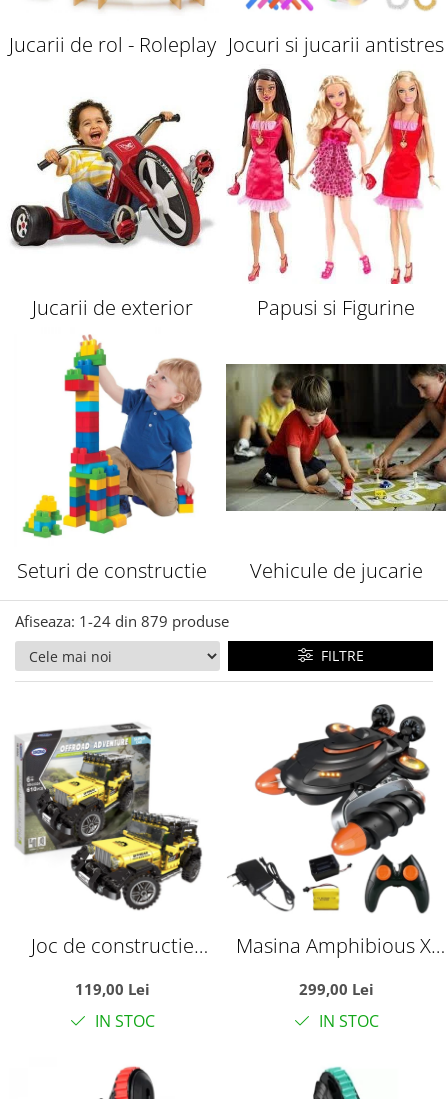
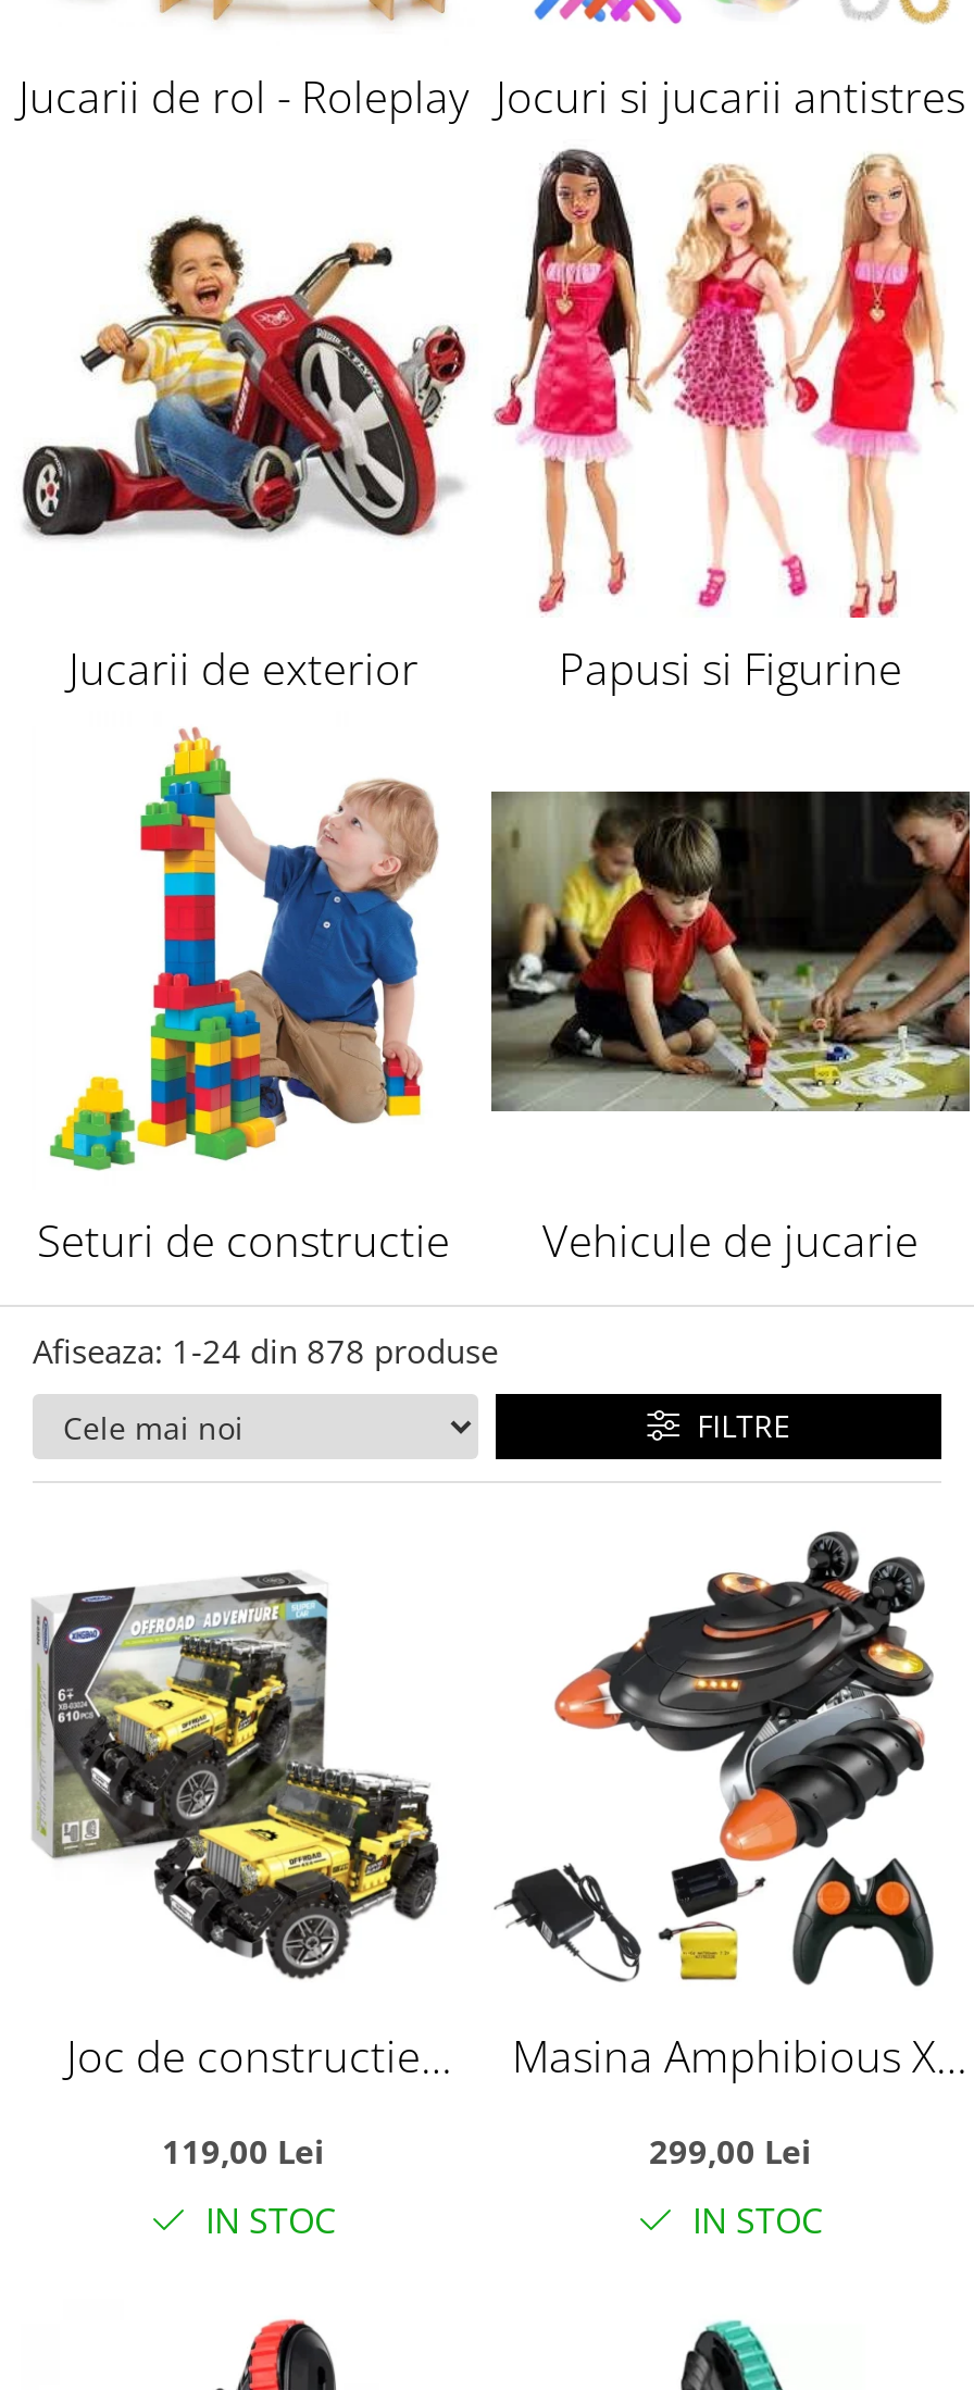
- Afiseaza: 1- 24 din 879 produse
+ Afiseaza: 1- 24 din 878 produse
